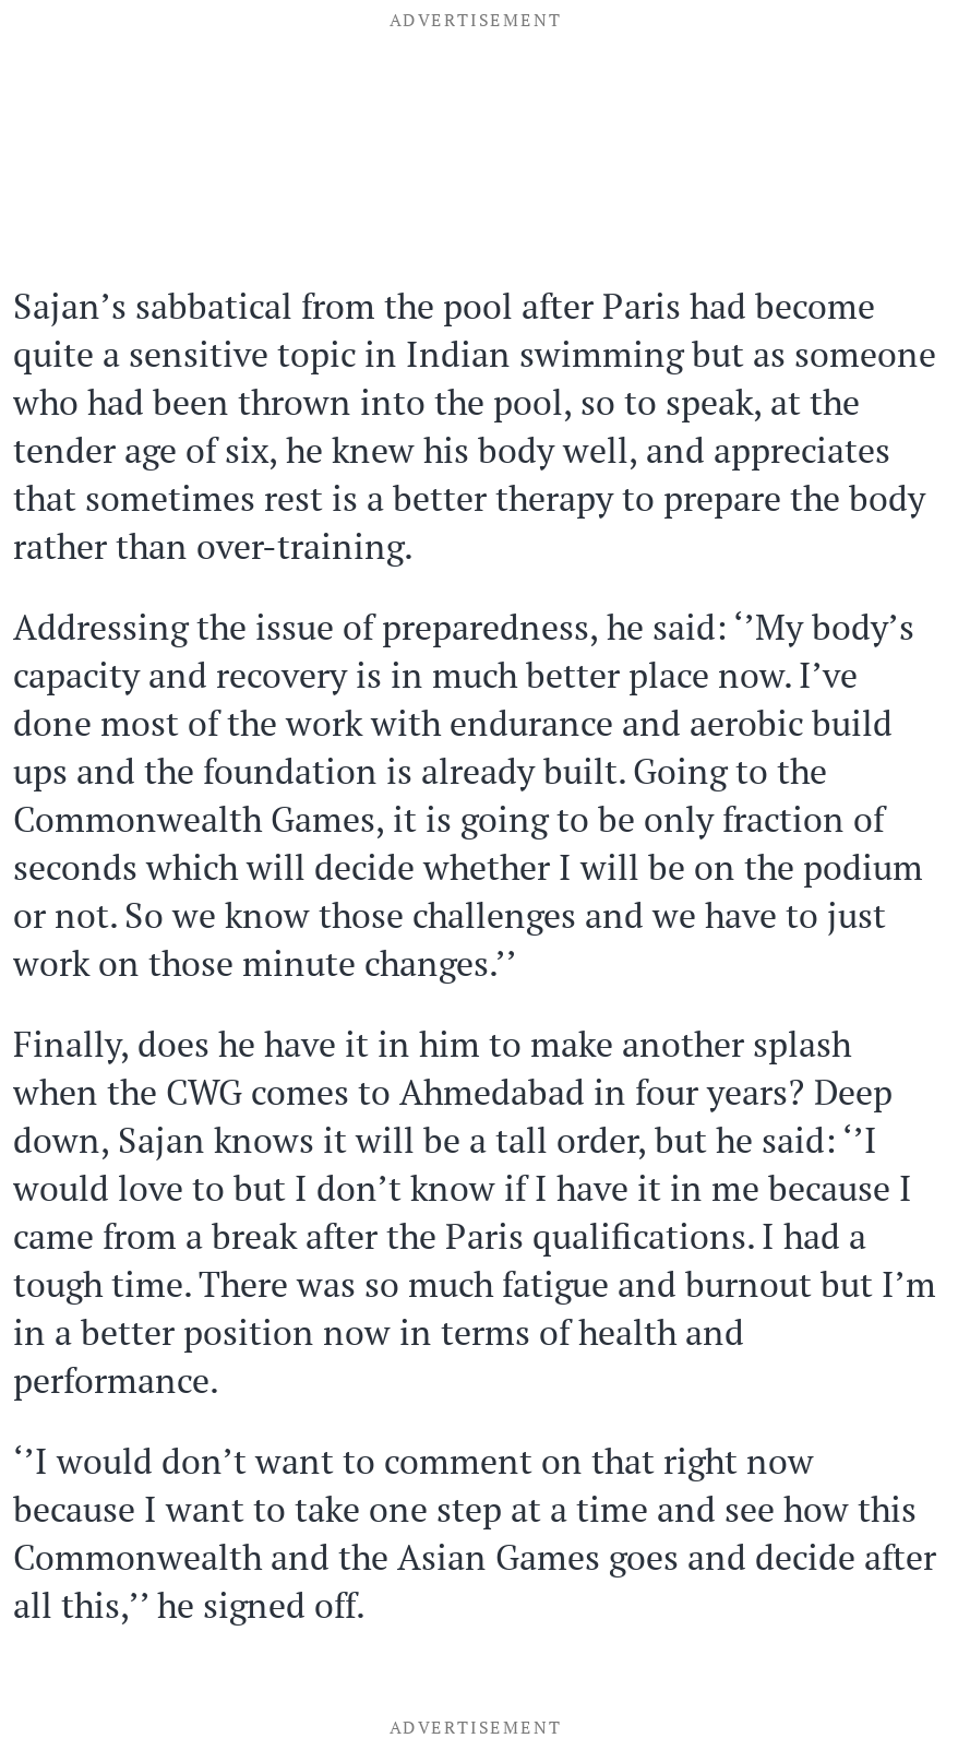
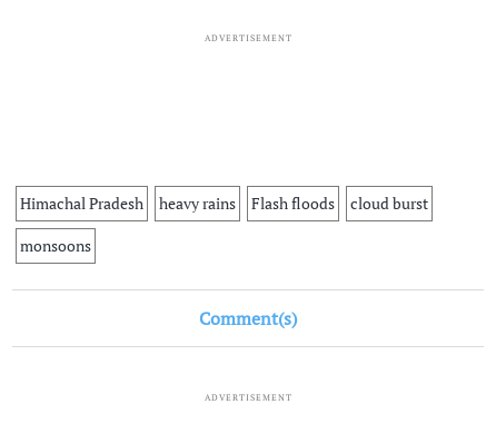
- Sajan’s sabbatical from the pool after Paris had become
- quite a sensitive topic in Indian swimming but as someone
- who had been thrown into the pool, so to speak, at the
- tender age of six, he knew his body well, and appreciates
- that sometimes rest is a better therapy to prepare the body
- rather than over-training.
- Addressing the issue of preparedness, he said: ‘’My body’s
- capacity and recovery is in much better place now. I’ve
- done most of the work with endurance and aerobic build
- ups and the foundation is already built. Going to the
- Commonwealth Games, it is going to be only fraction of
- seconds which will decide whether I will be on the podium
- or not. So we know those challenges and we have to just
- work on those minute changes.’’
- Finally, does he have it in him to make another splash
- when the CWG comes to Ahmedabad in four years? Deep
- down, Sajan knows it will be a tall order, but he said: ‘’I
- would love to but I don’t know if I have it in me because I
- came from a break after the Paris qualifications. I had a
- tough time. There was so much fatigue and burnout but I’m
- in a better position now in terms of health and
- performance.
- ‘’I would don’t want to comment on that right now
- because I want to take one step at a time and see how this
- Commonwealth and the Asian Games goes and decide after
- all this,’’ he signed off.
+ Himachal Pradesh
+ heavy rains
+ Flash floods
+ cloud burst
+ monsoons
+ Comment(s)
